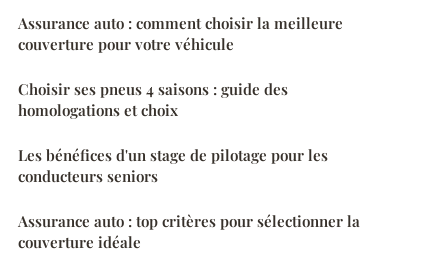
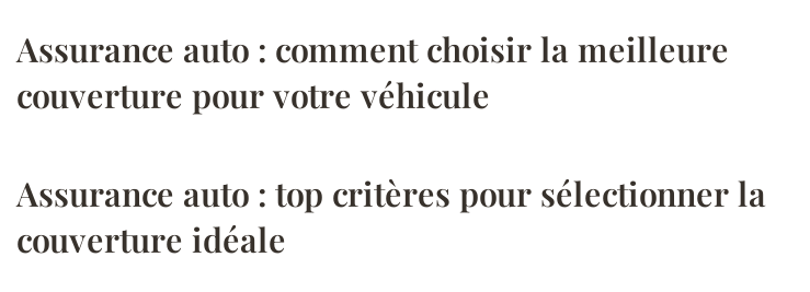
- Choisir ses pneus 4 saisons : guide des
- homologations et choix
- Les bénéfices d'un stage de pilotage pour les
- conducteurs seniors
